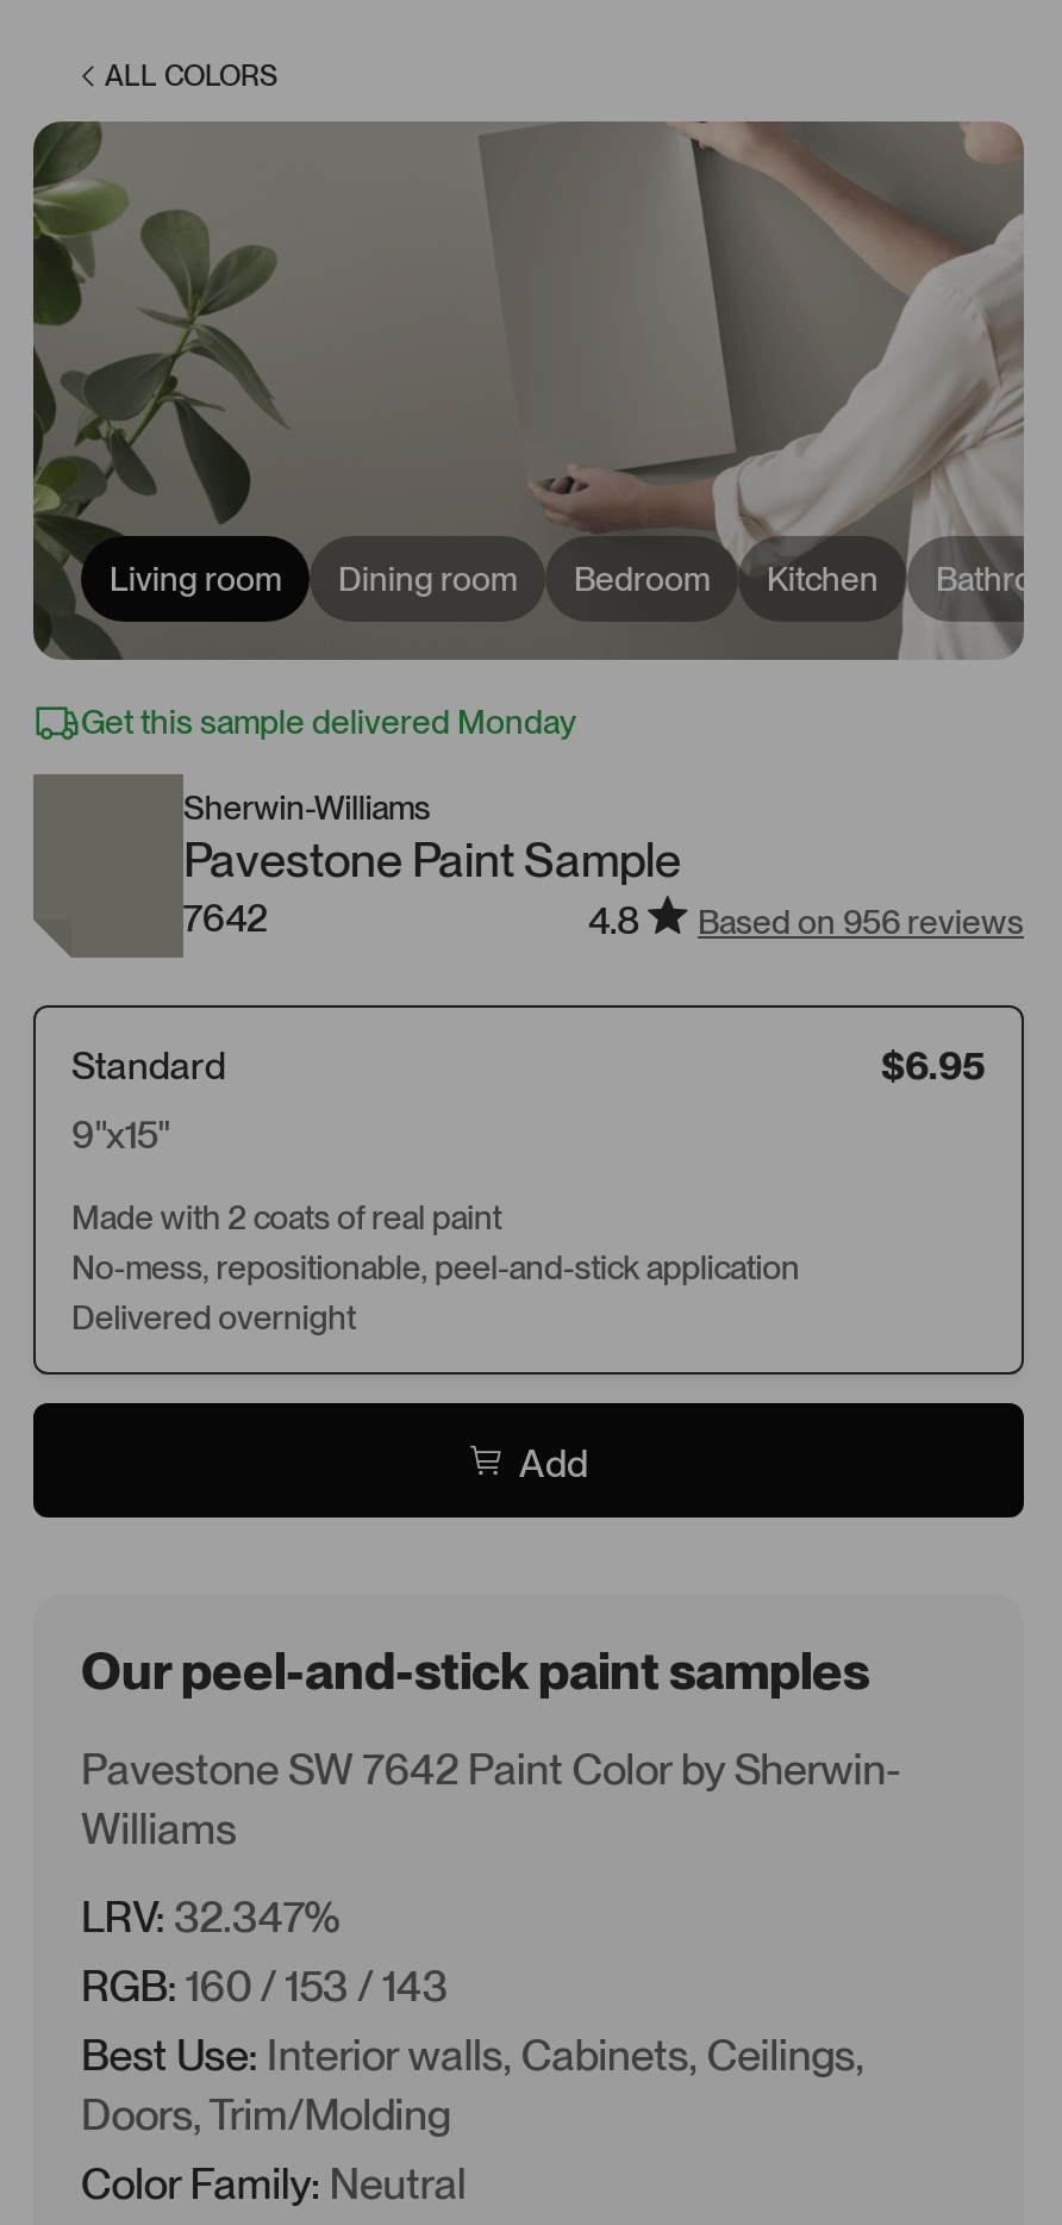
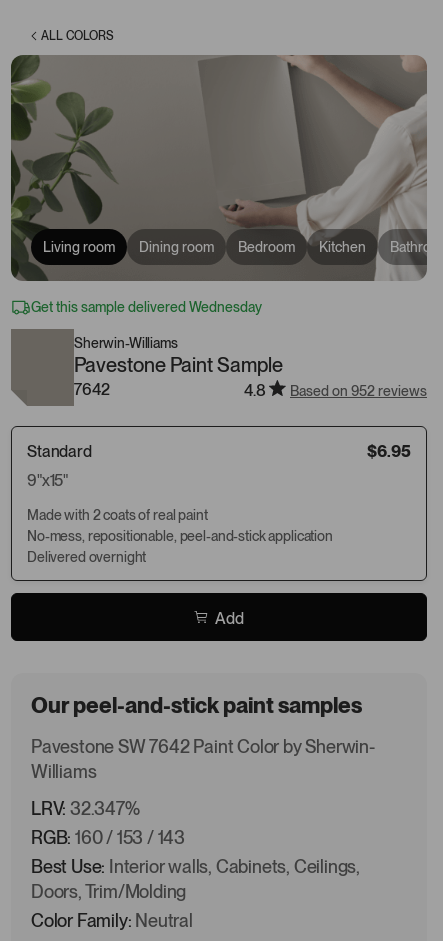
- Get this sample delivered Monday
+ Get this sample delivered Wednesday

- Based on 956 reviews
+ Based on 952 reviews
